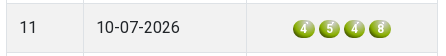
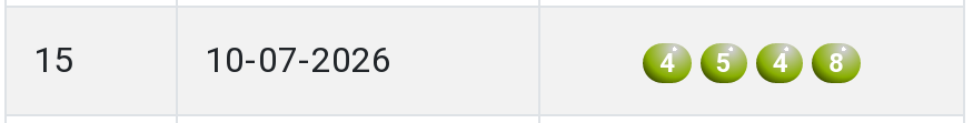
- 11
+ 15
